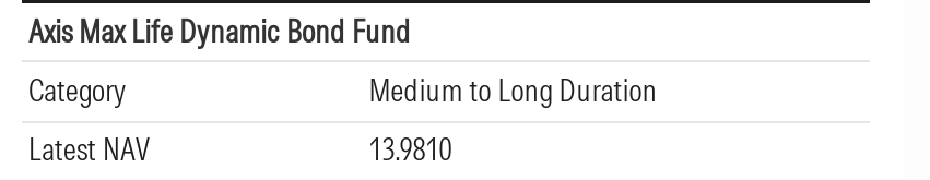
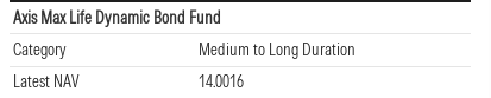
- 13.9810
+ 14.0016
